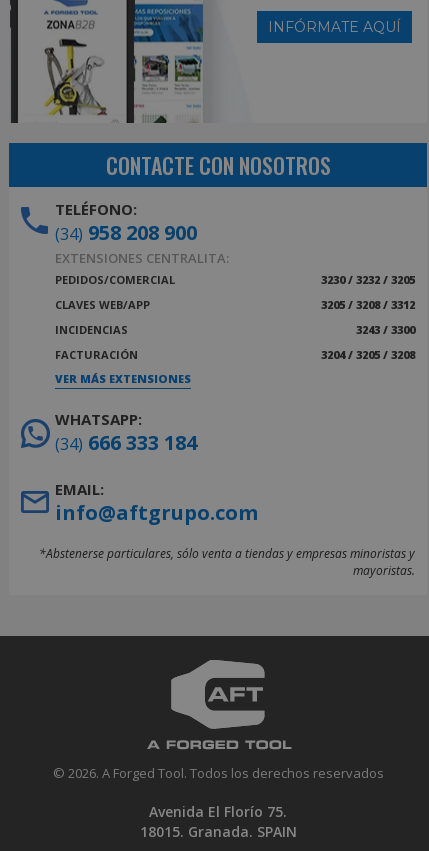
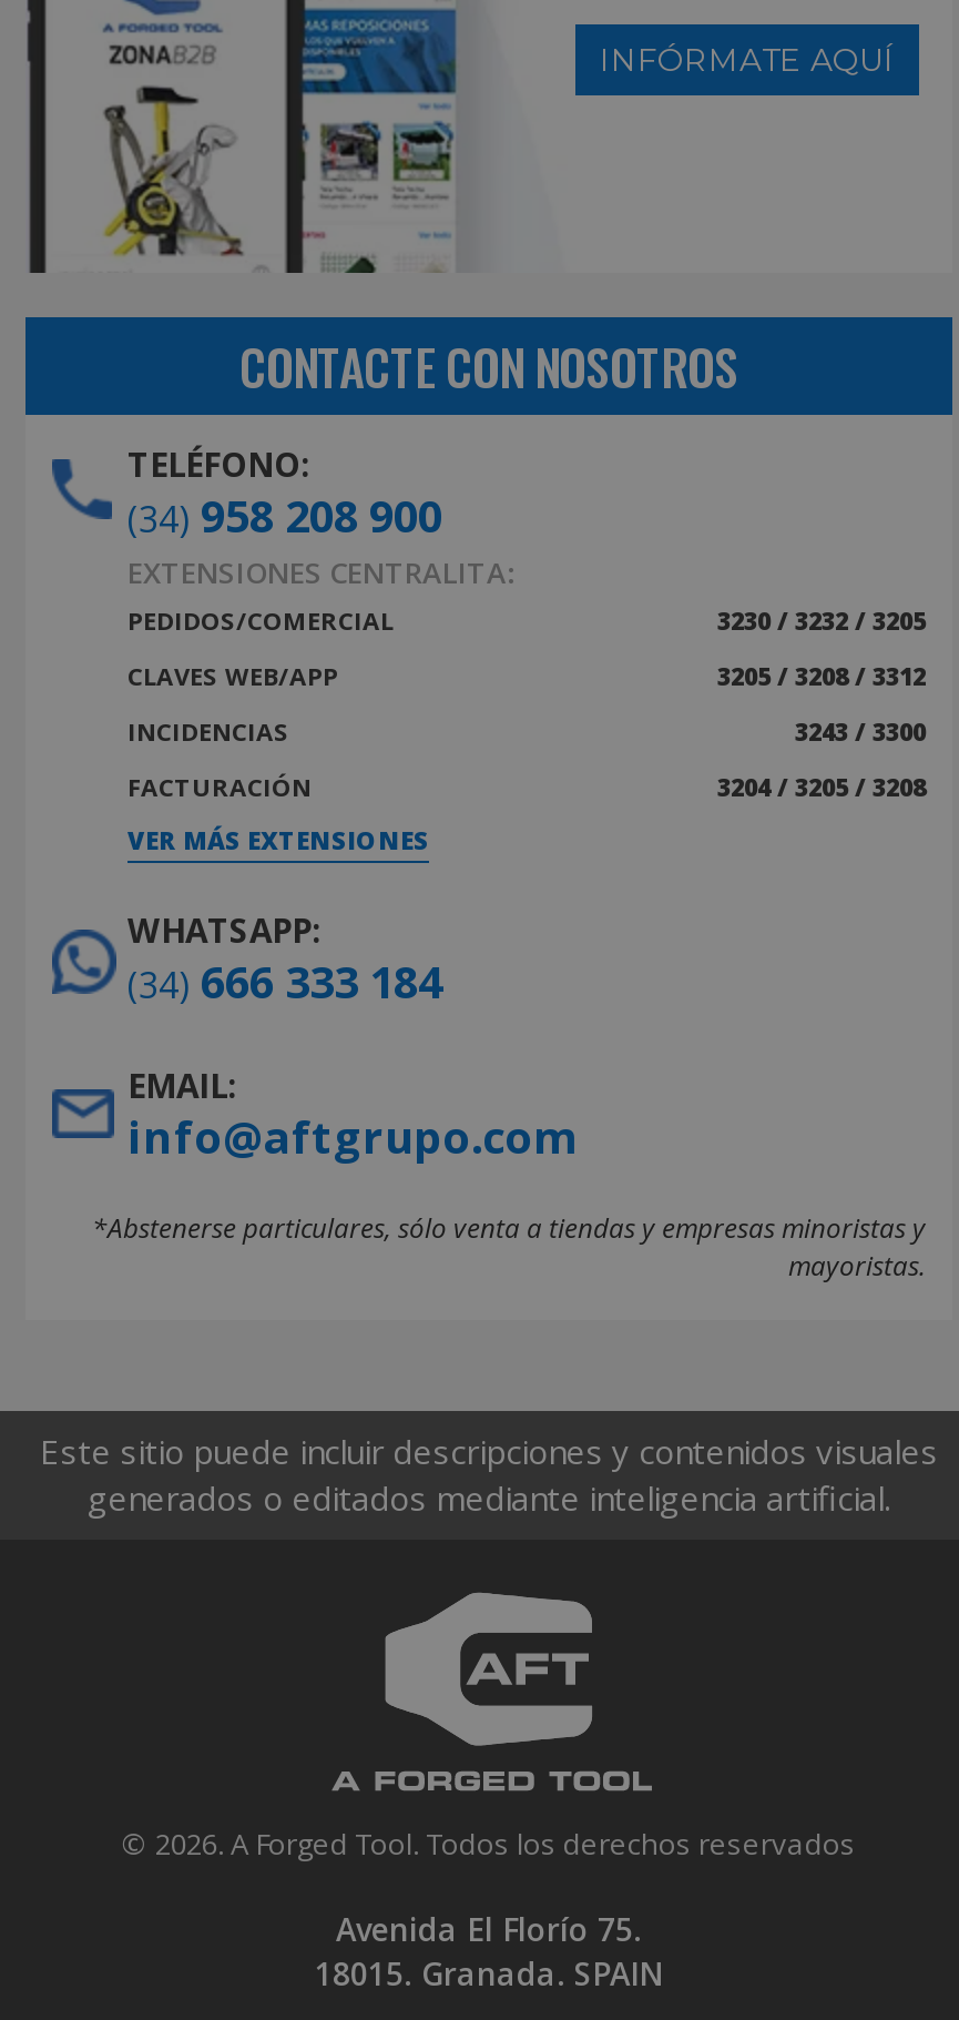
+ Este sitio puede incluir descripciones y contenidos visuales
+ generados o editados mediante inteligencia artificial.
